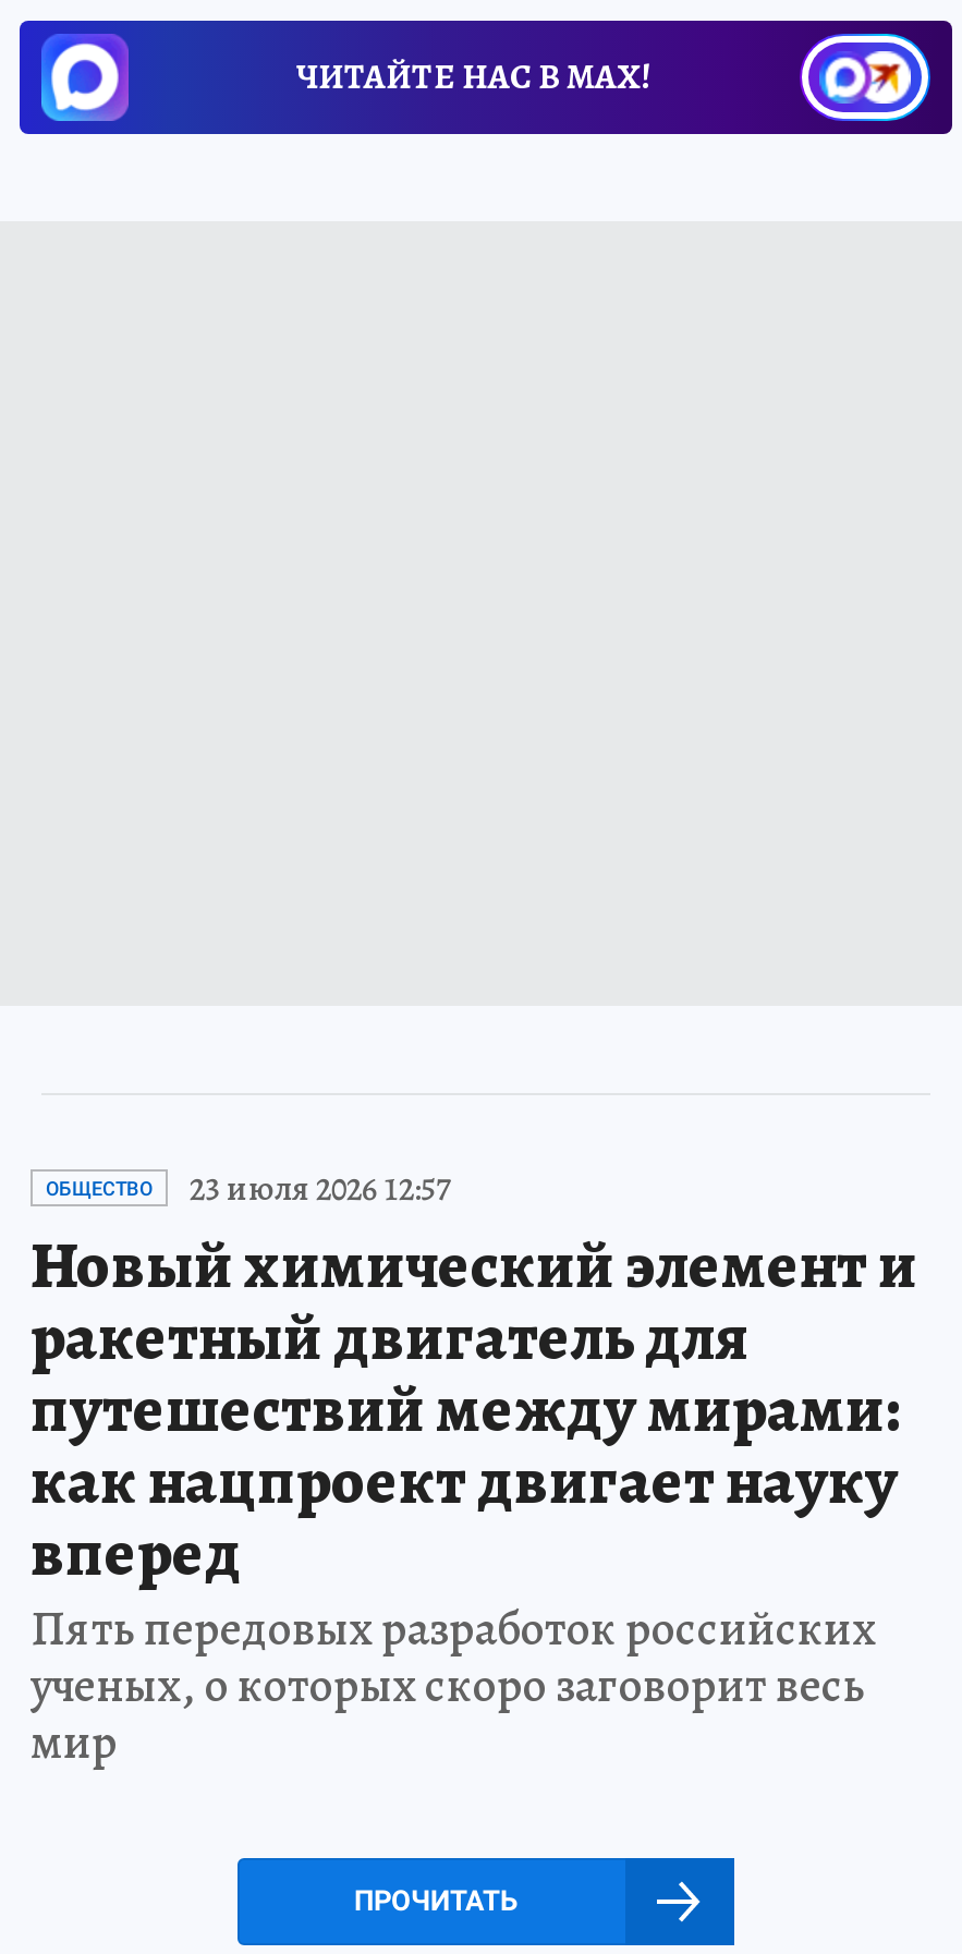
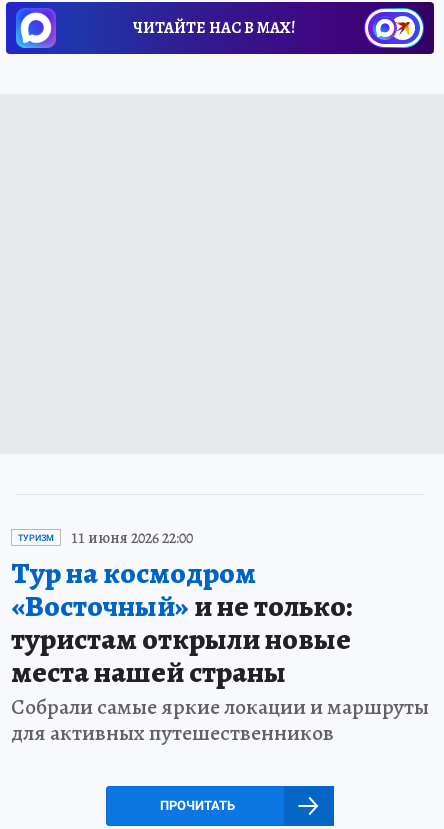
- ОБЩЕСТВО
- 23 июля 2026 12:57
- Новый химический элемент и
- ракетный двигатель для
- путешествий между мирами:
- как нацпроект двигает науку
- вперед
- Пять передовых разработок российских
- ученых, о которых скоро заговорит весь
- мир
+ ТУРИЗМ
+ 11 июня 2026 22:00
+ Тур на космодром
+ «Восточный»и не только:
+ туристам открыли новые
+ места нашей страны
+ Собрали самые яркие локации и маршруты
+ для активных путешественников
